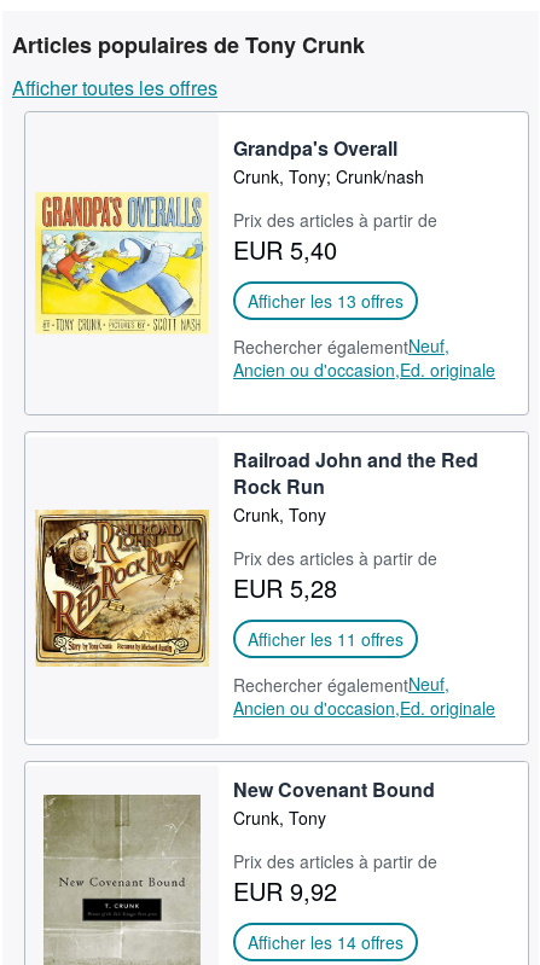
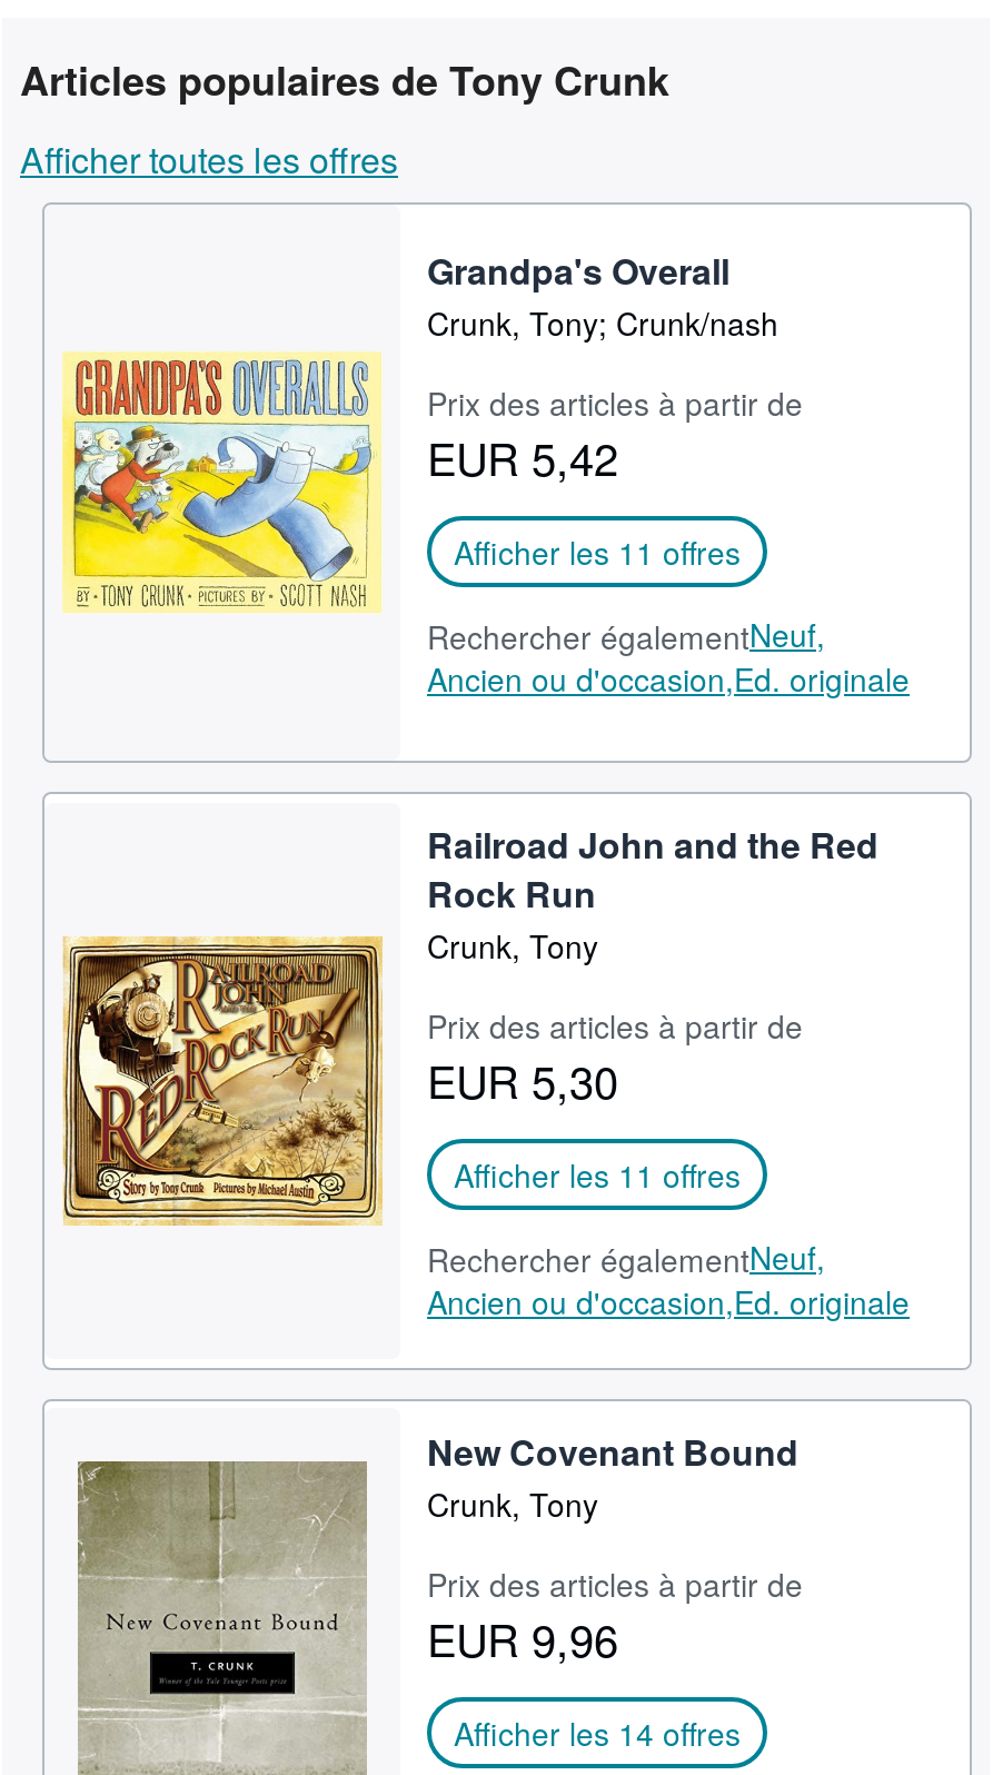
- EUR 5,40
+ EUR 5,42

- Afficher les 13 offres
+ Afficher les 11 offres

- EUR 5,28
+ EUR 5,30

- EUR 9,92
+ EUR 9,96
